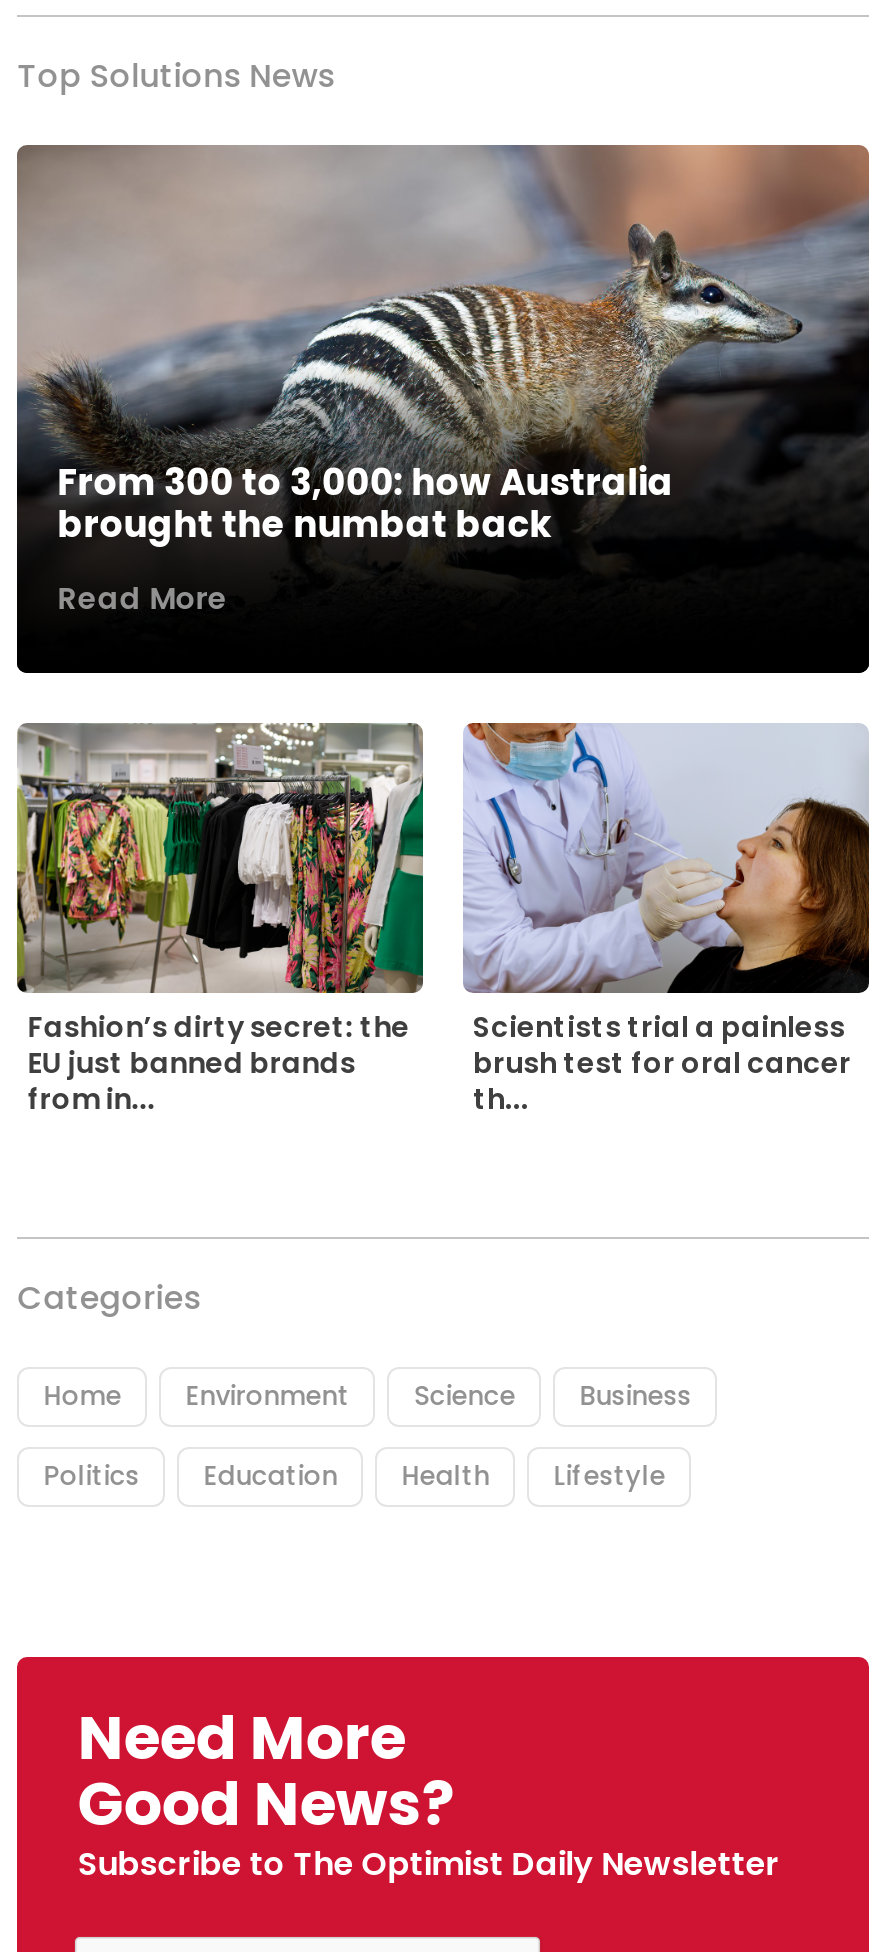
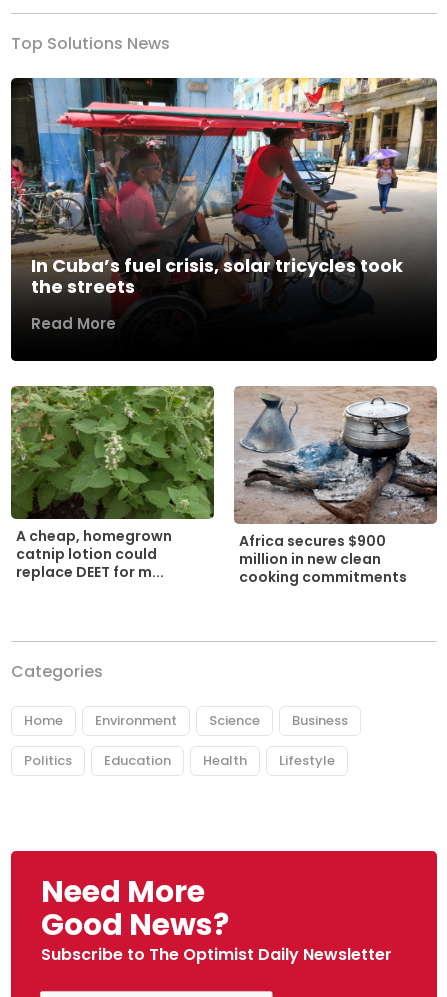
- [image]
- From 300 to 3,000: how Australia
- brought the numbat back
+ [image]
+ In Cuba’s fuel crisis, solar tricycles took
+ the streets

- [image]
- Fashion’s dirty secret: the
- EU just banned brands
- from in...
+ [image]
+ A cheap, homegrown
+ catnip lotion could
+ replace DEET for m...

- [image]
- Scientists trial a painless
- brush test for oral cancer
- th...
+ [image]
+ Africa secures $900
+ million in new clean
+ cooking commitments
